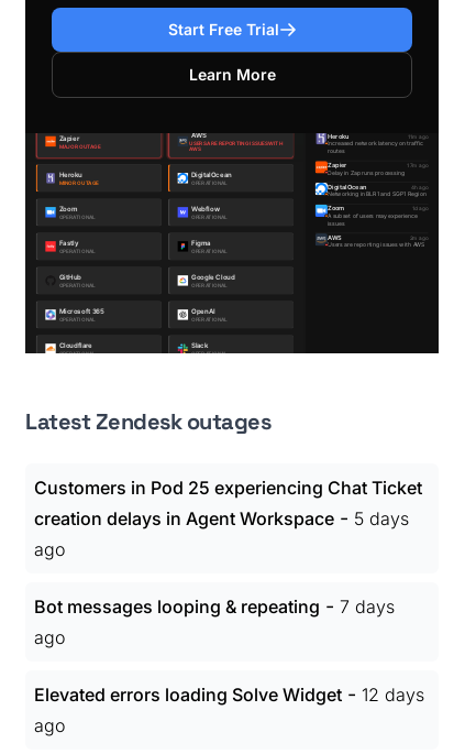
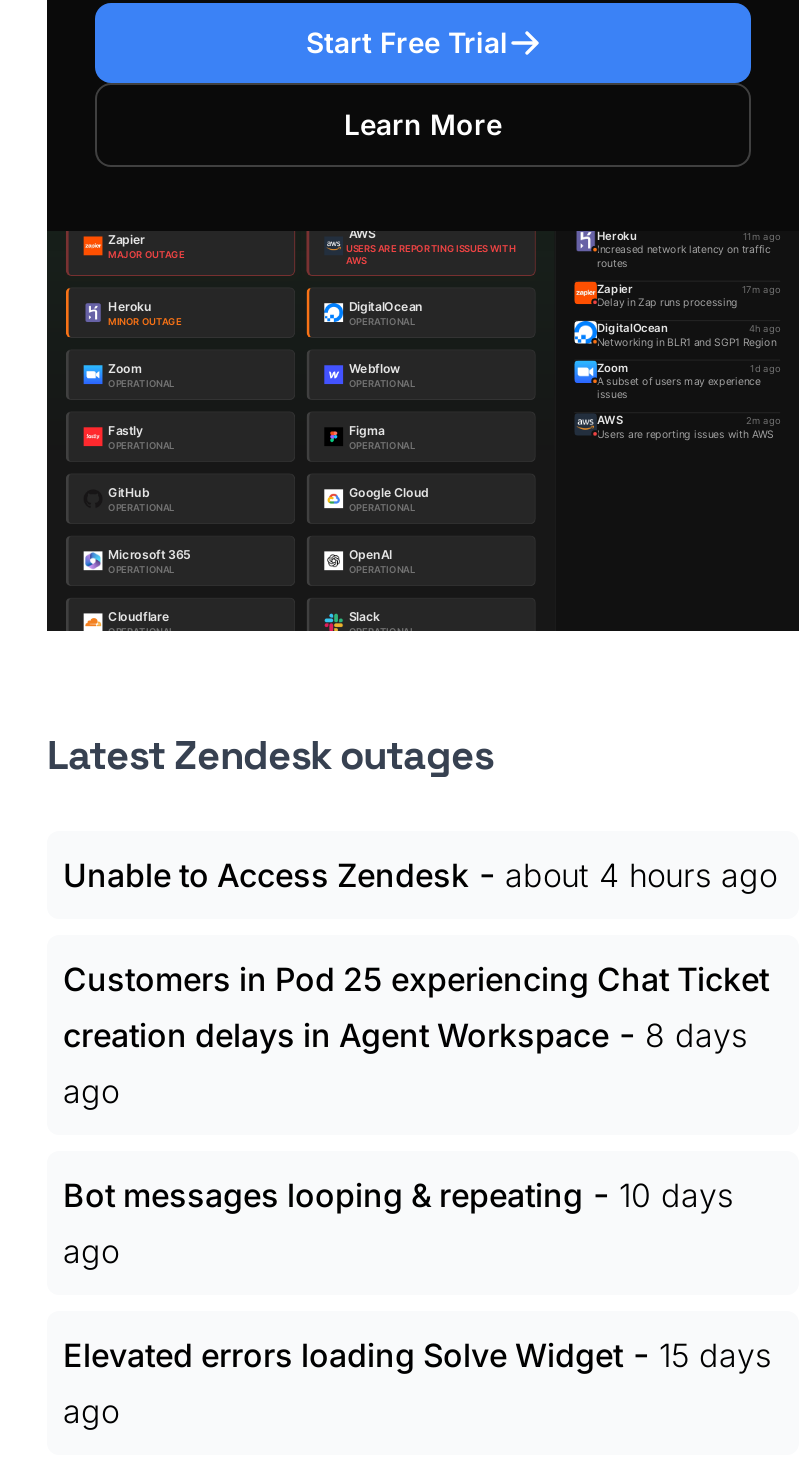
+ Unable to Access Zendesk - about 4 hours ago

- creation delays in Agent Workspace - 5 days
+ creation delays in Agent Workspace - 8 days

- Bot messages looping & repeating - 7 days
+ Bot messages looping & repeating - 10 days

- Elevated errors loading Solve Widget - 12 days
+ Elevated errors loading Solve Widget - 15 days
